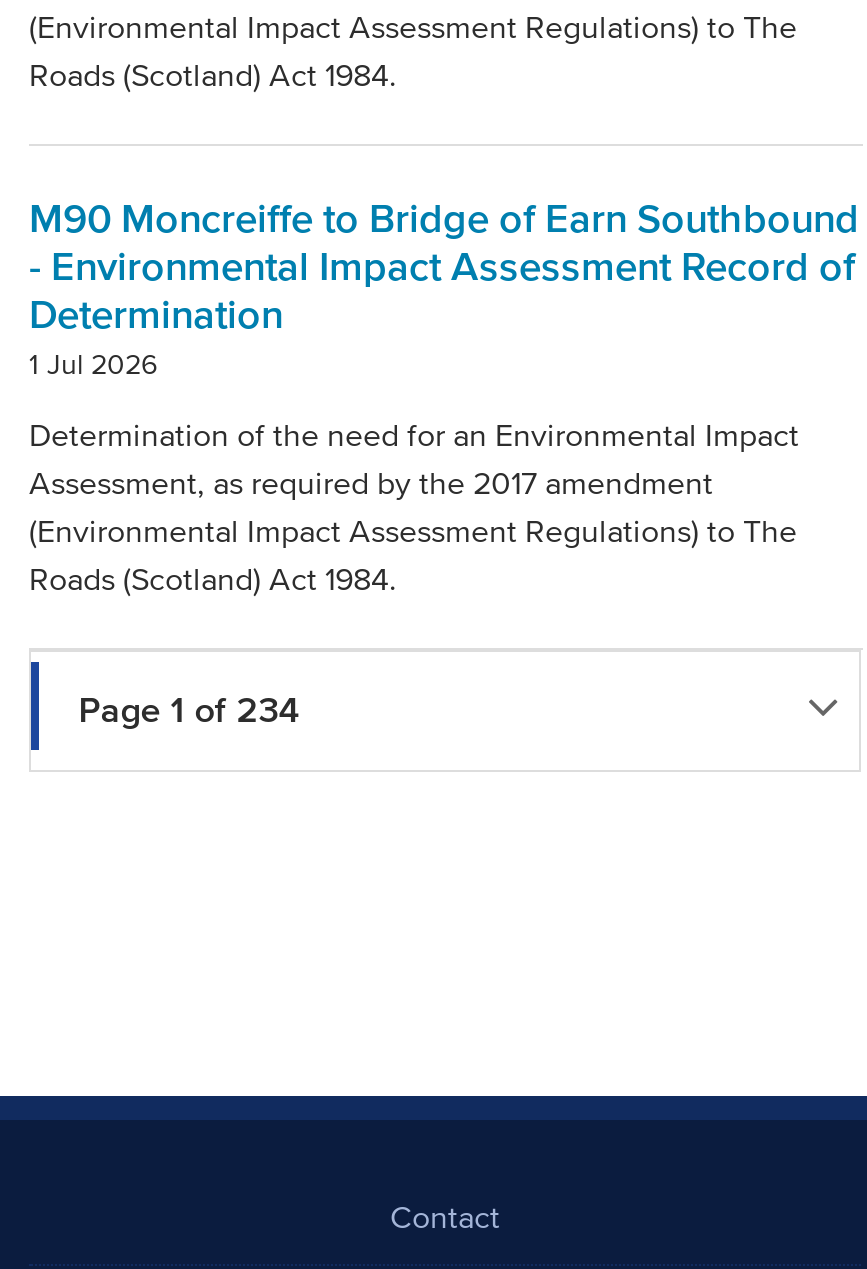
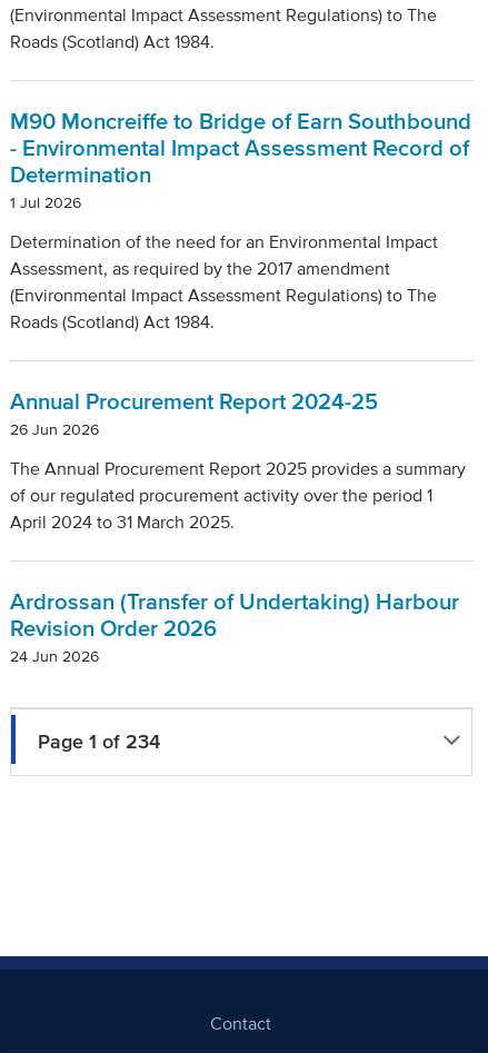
+ Annual Procurement Report 2024-25
+ 26 Jun 2026
+ The Annual Procurement Report 2025 provides a summary
+ of our regulated procurement activity over the period 1
+ April 2024 to 31 March 2025.
+ Ardrossan (Transfer of Undertaking) Harbour
+ Revision Order 2026
+ 24 Jun 2026
